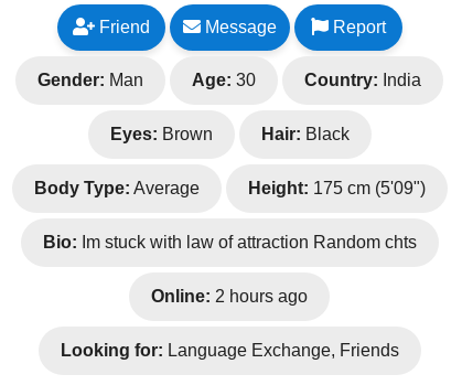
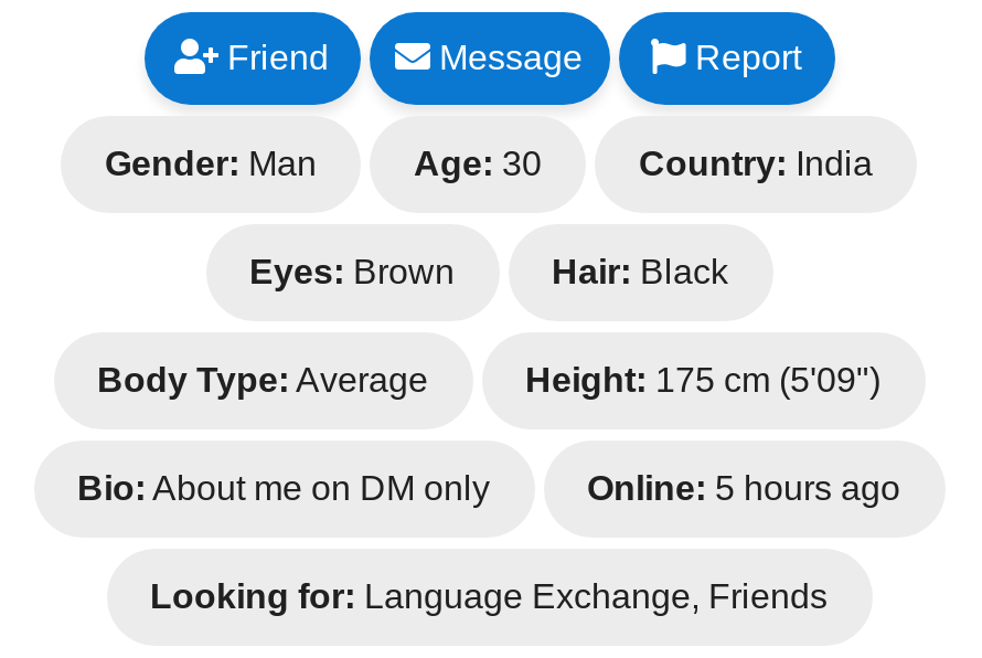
- Bio: Im stuck with law of attraction Random chts
- Online: 2 hours ago
+ Bio: About me on DM only
+ Online: 5 hours ago
